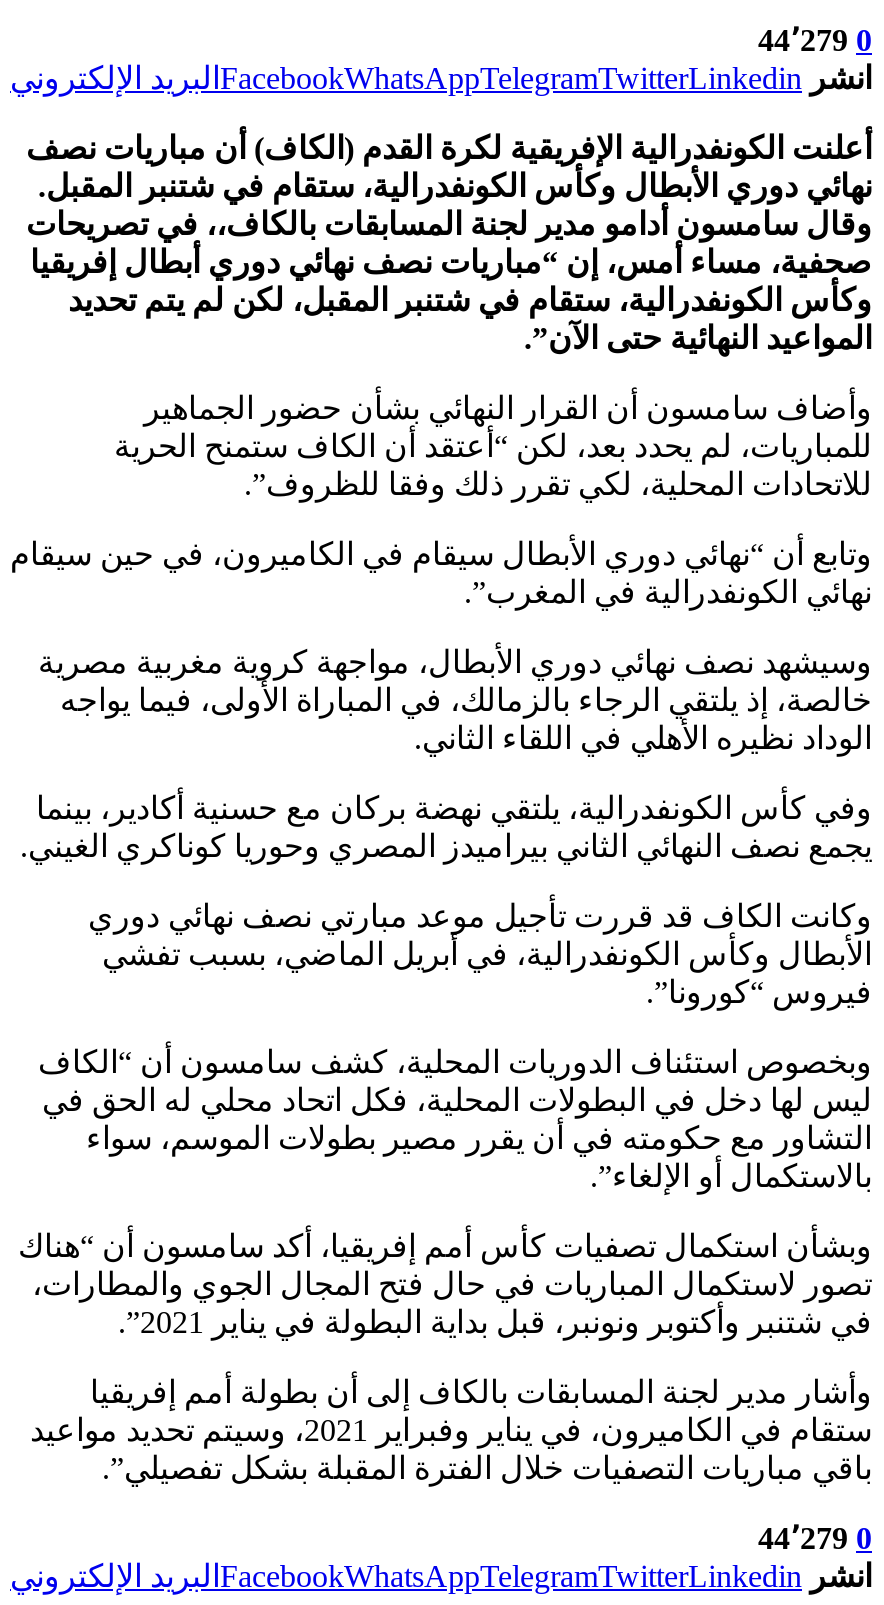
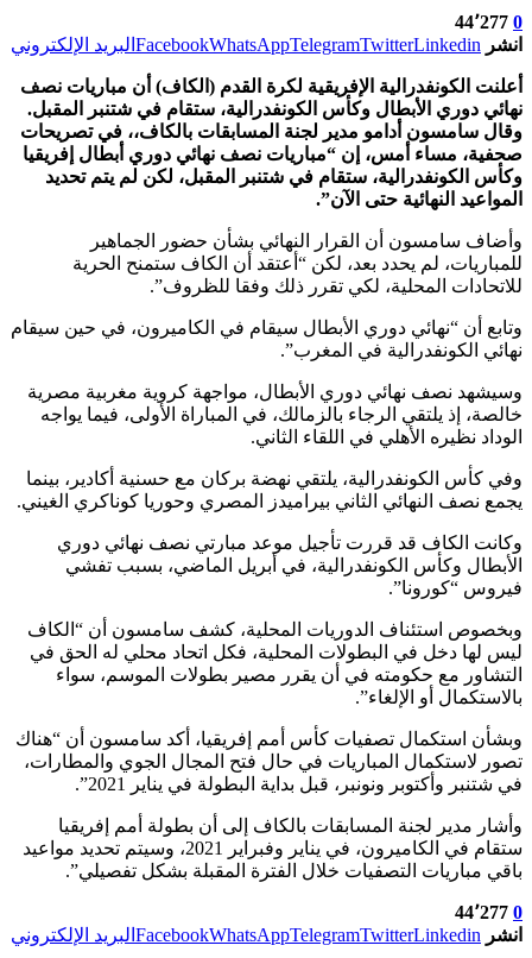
- 44٬279 0
+ 44٬277 0

- 44٬279 0
+ 44٬277 0
